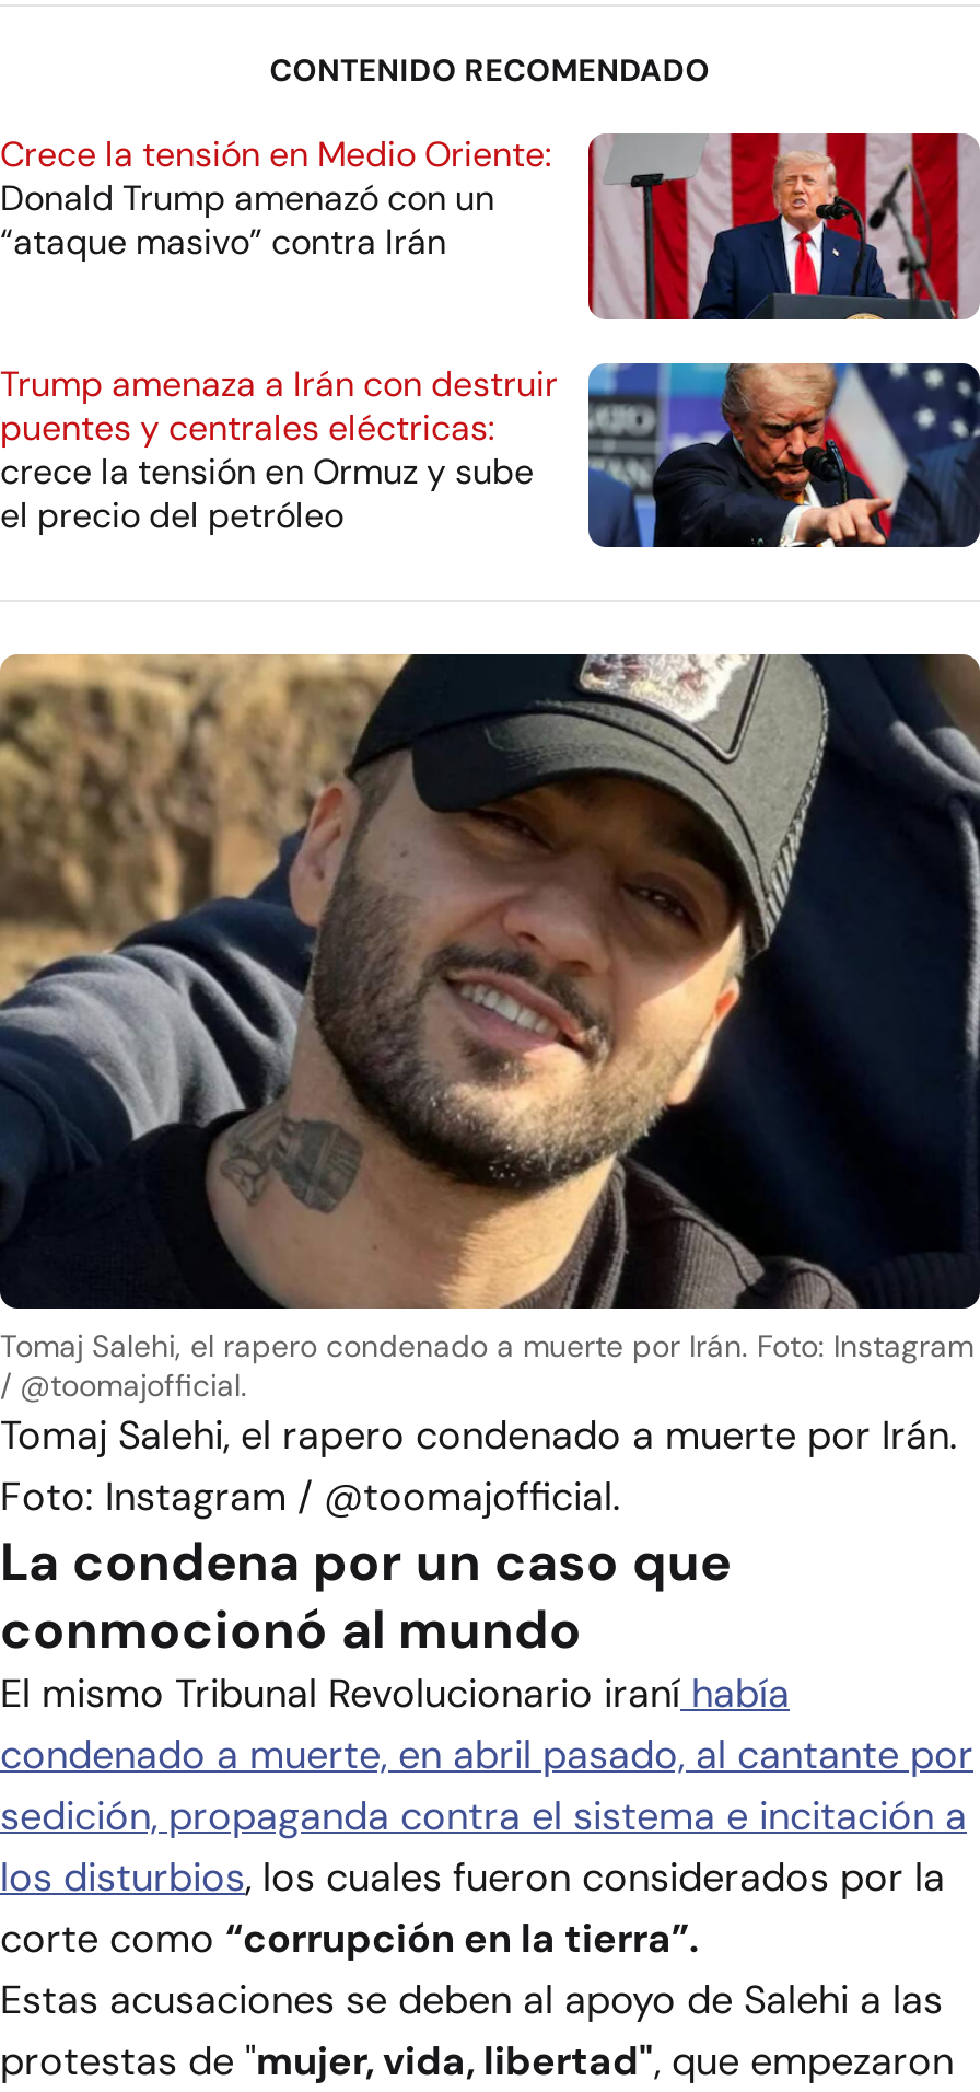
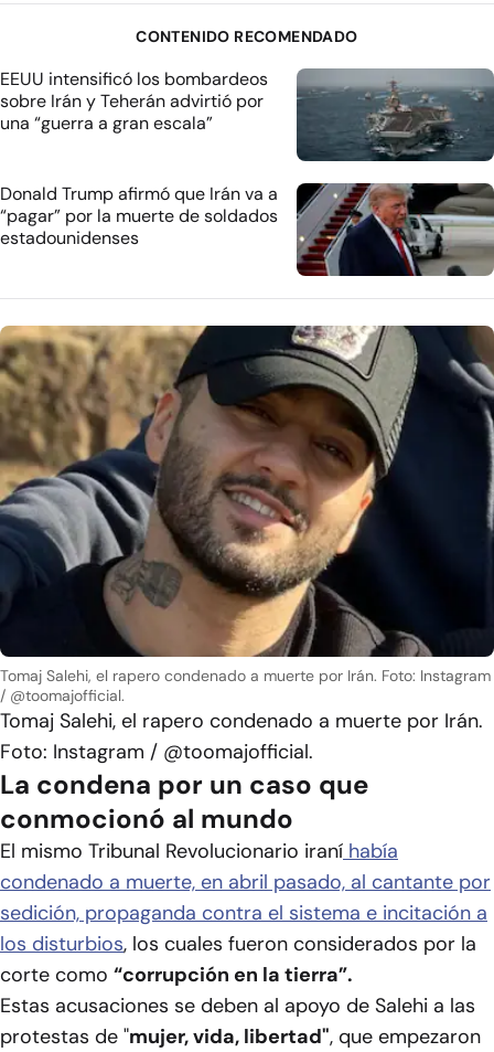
- [image]
- Crece la tensión en Medio Oriente:
- Donald Trump amenazó con un
- “ataque masivo” contra Irán
+ [image]
+ EEUU intensificó los bombardeos
+ sobre Irán y Teherán advirtió por
+ una “guerra a gran escala”

- [image]
- Trump amenaza a Irán con destruir
- puentes y centrales eléctricas:
- crece la tensión en Ormuz y sube
- el precio del petróleo
+ [image]
+ Donald Trump afirmó que Irán va a
+ “pagar” por la muerte de soldados
+ estadounidenses
